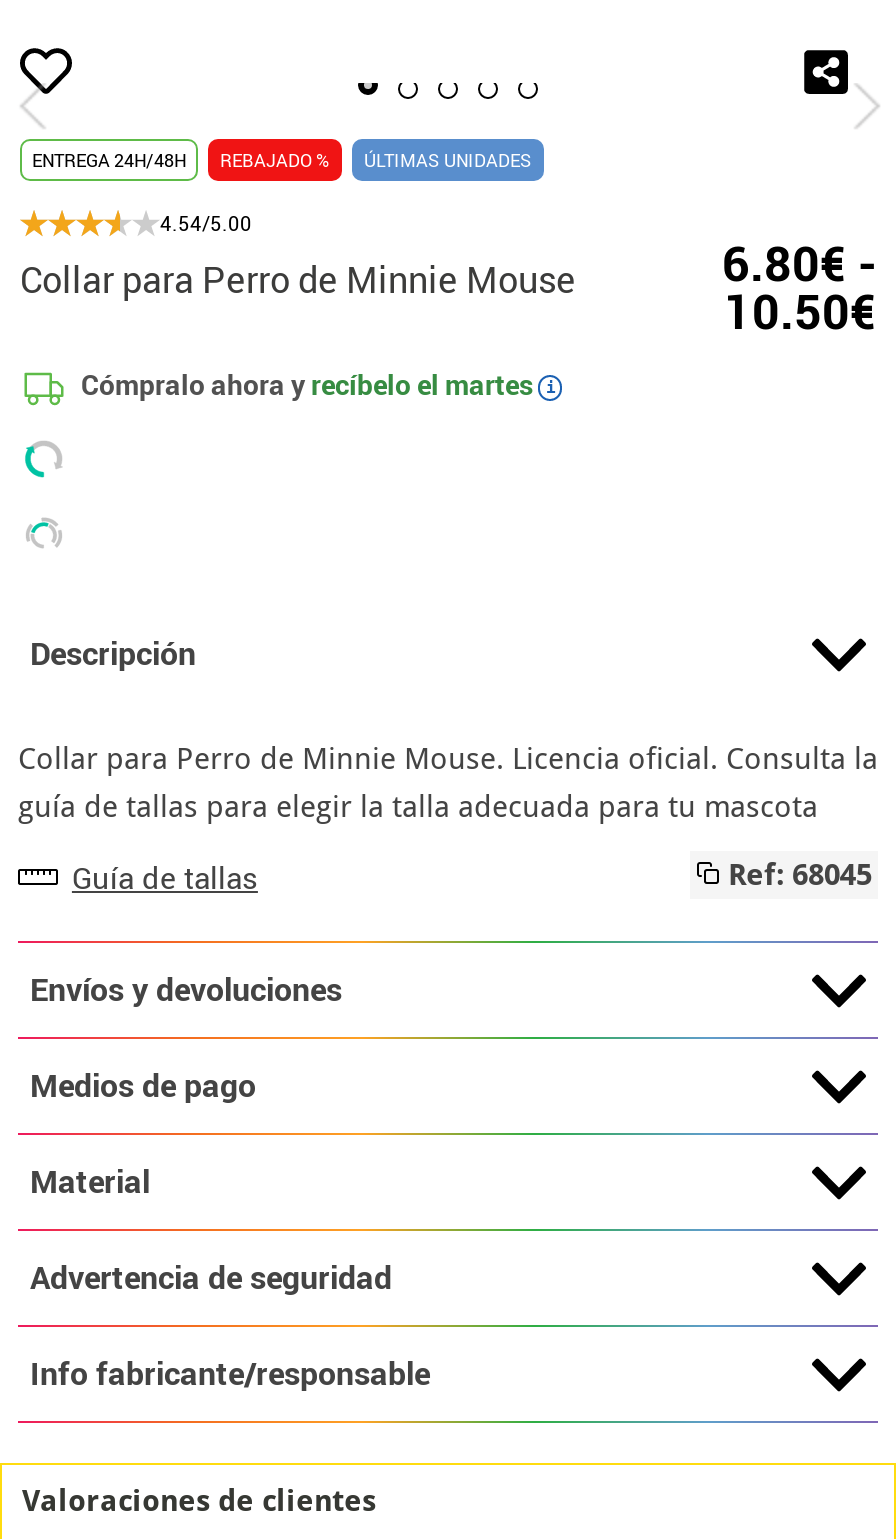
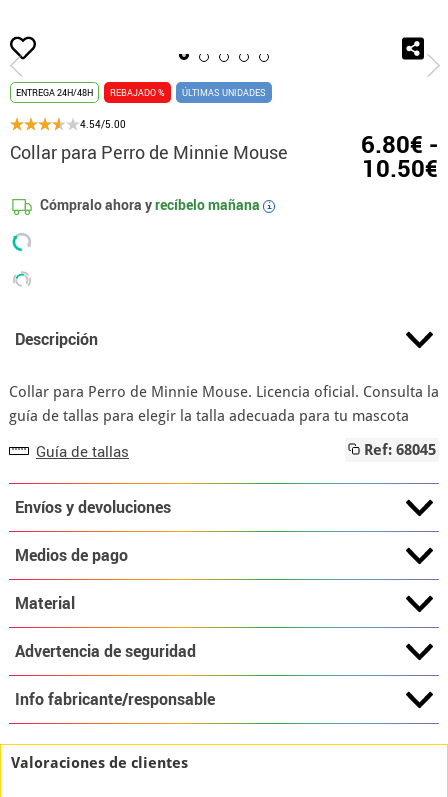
- Cómpralo ahora y recíbelo el martes
+ Cómpralo ahora y recíbelo mañana
